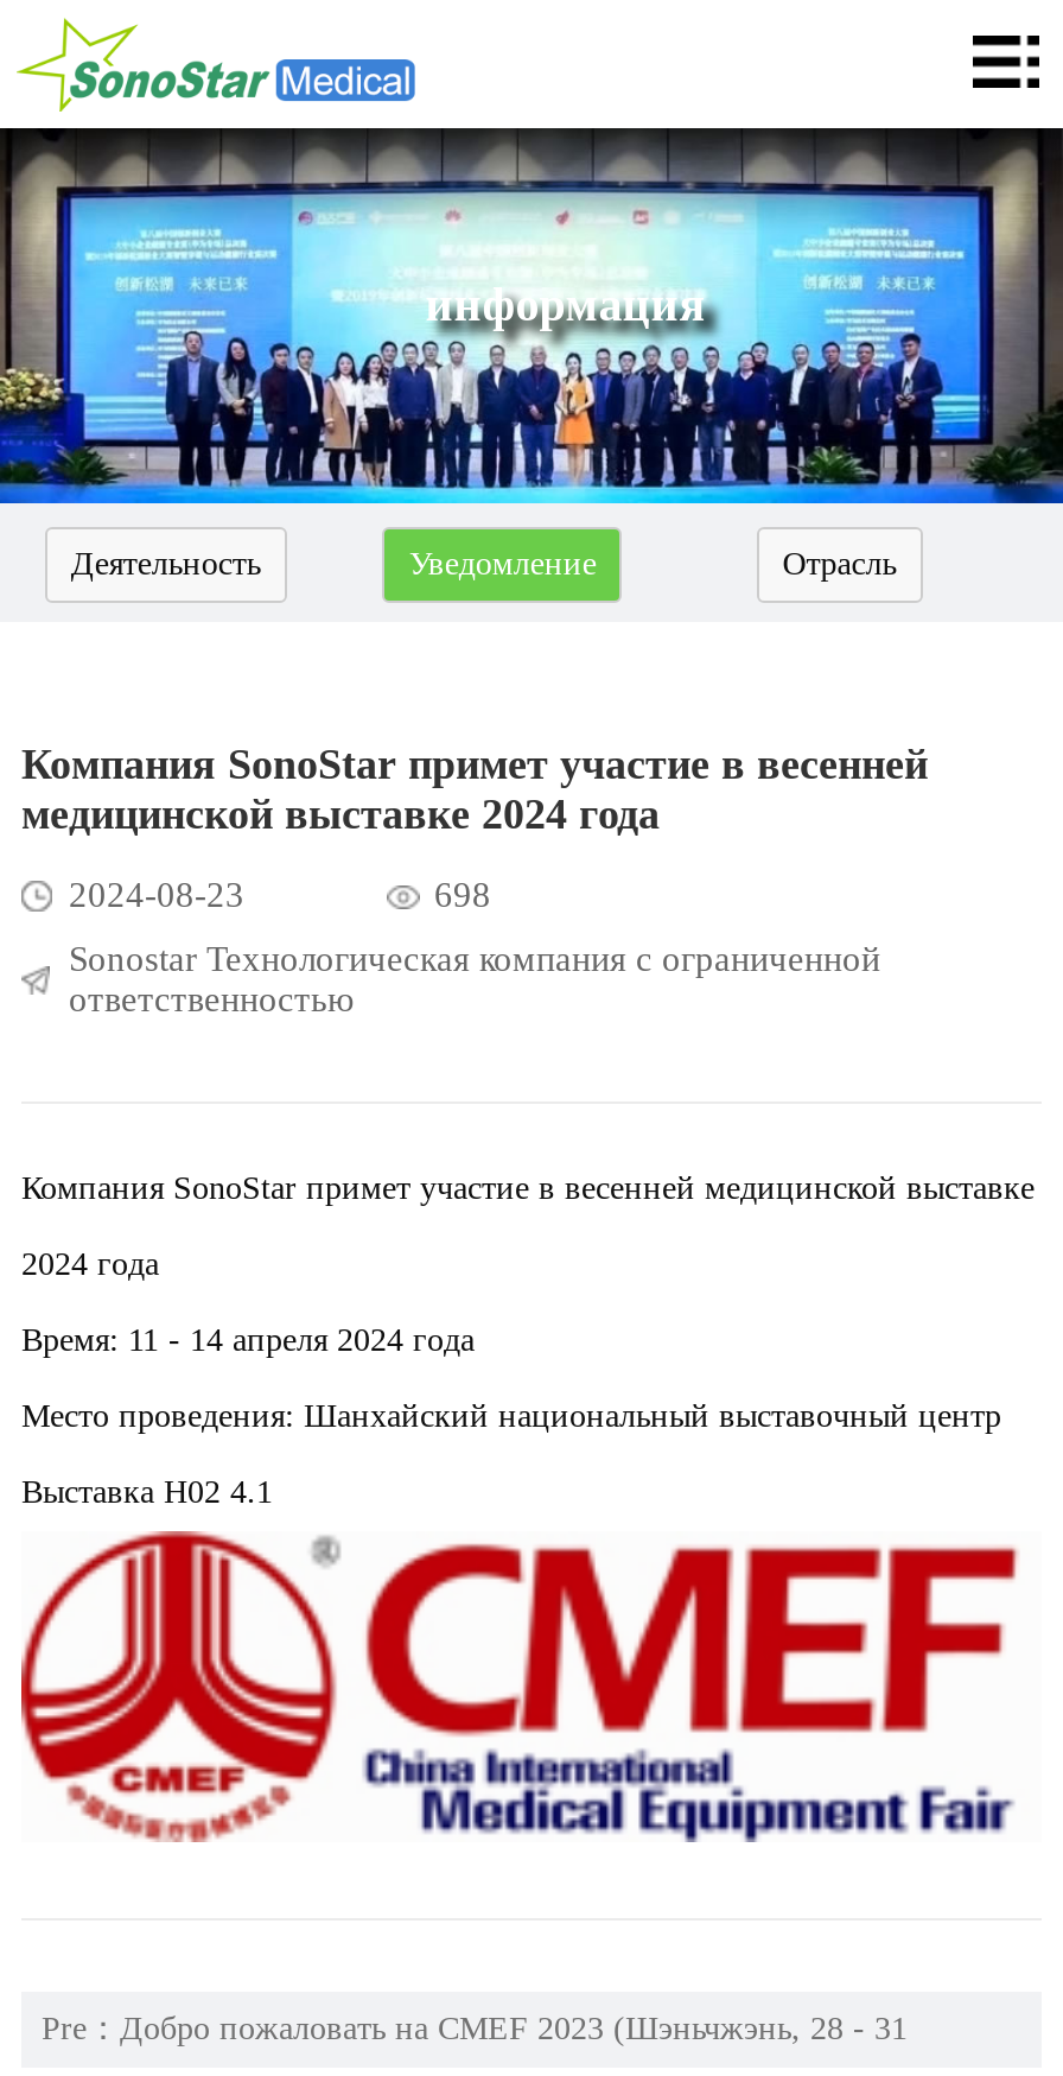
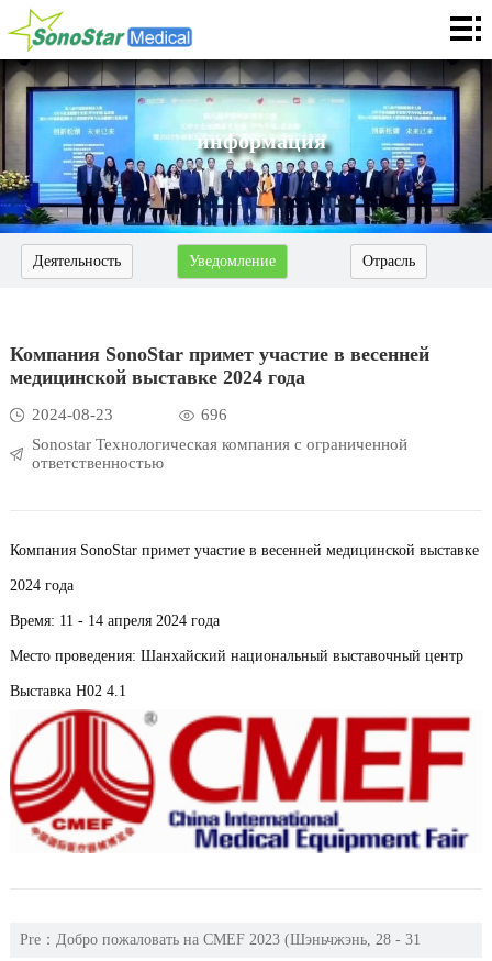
- 698
+ 696
